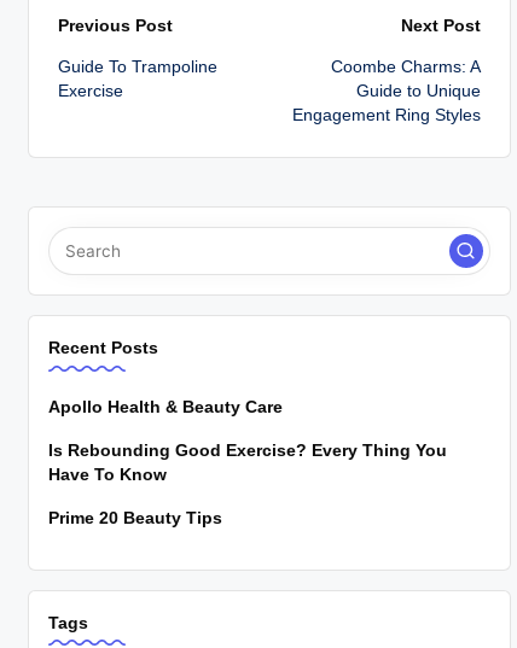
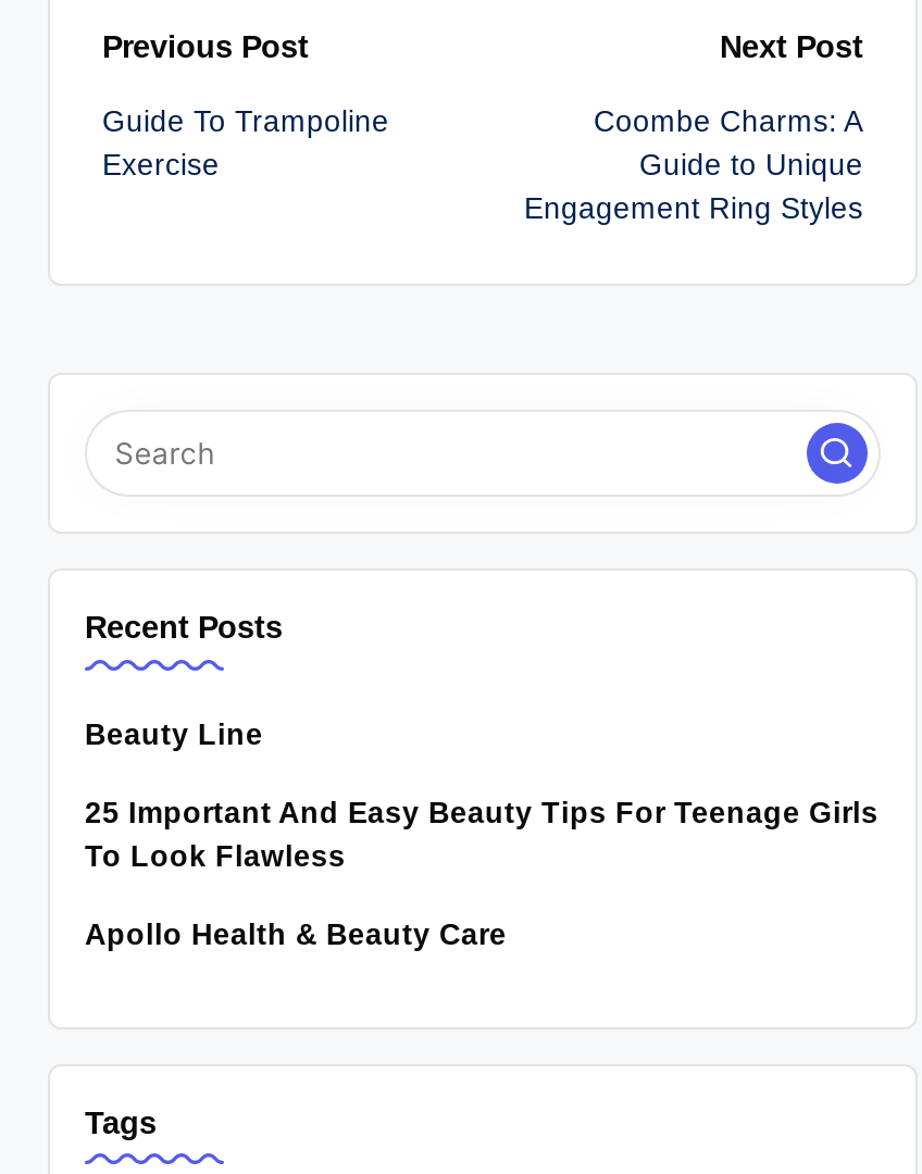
+ Beauty Line
+ 25 Important And Easy Beauty Tips For Teenage Girls
+ To Look Flawless

moved down: Apollo Health & Beauty Care

- Is Rebounding Good Exercise? Every Thing You
- Have To Know
- Prime 20 Beauty Tips
